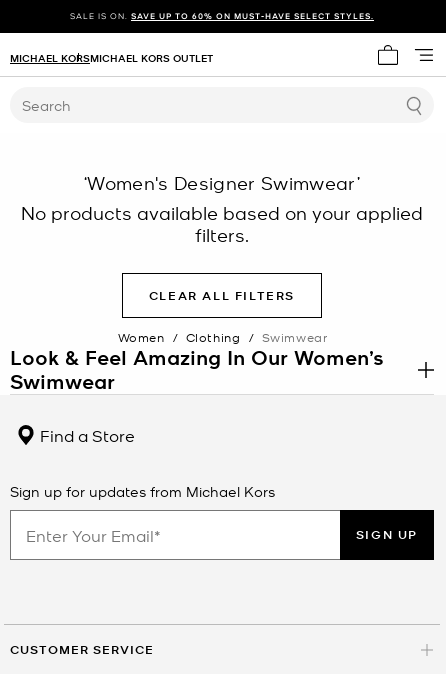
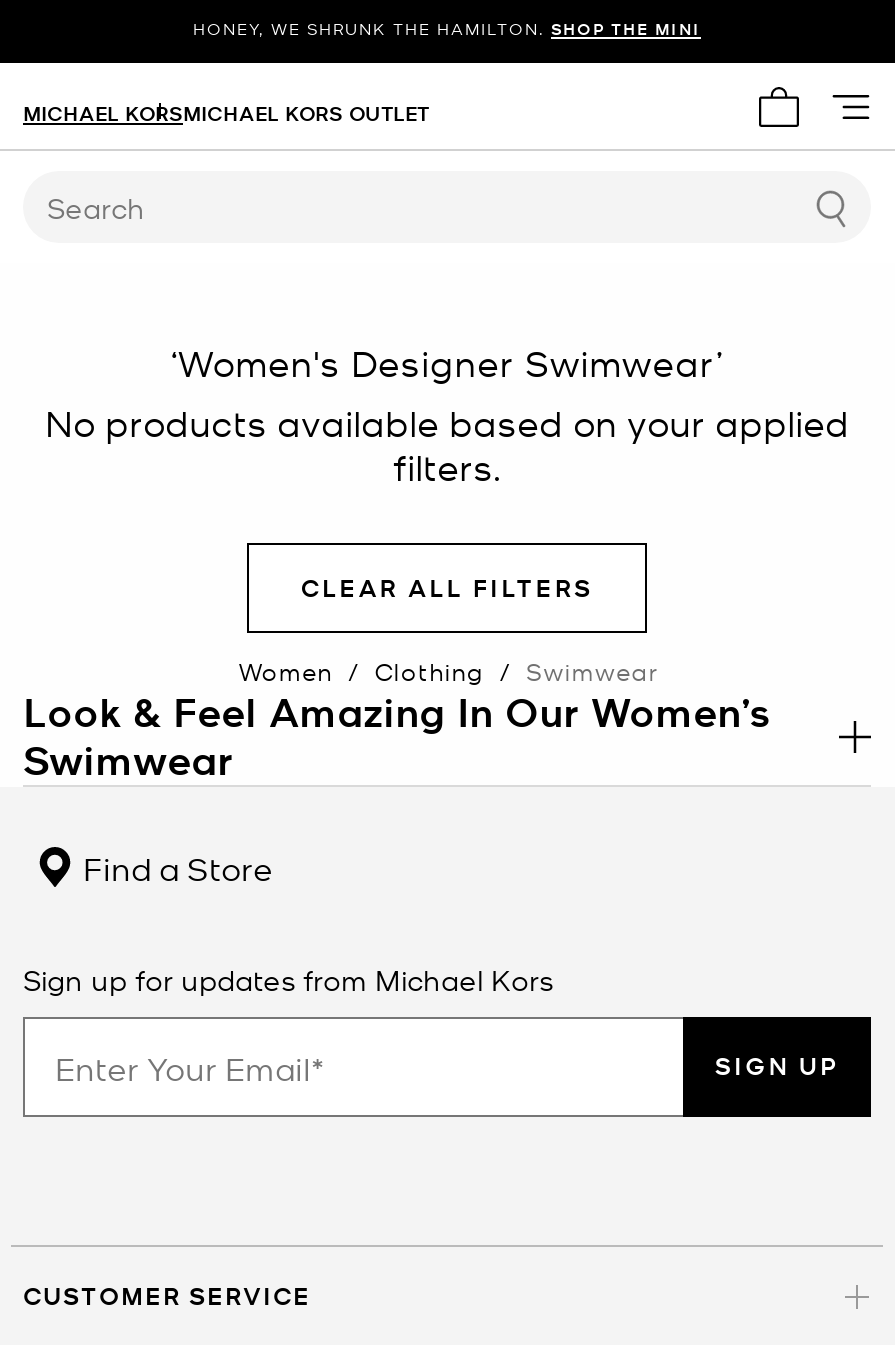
- SALE IS ON. SAVE UP TO 60% ON MUST-HAVE SELECT STYLES.
+ HONEY, WE SHRUNK THE HAMILTON. SHOP THE MINI
